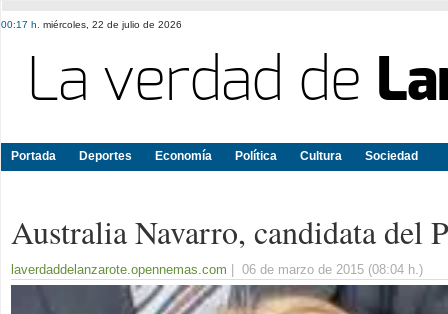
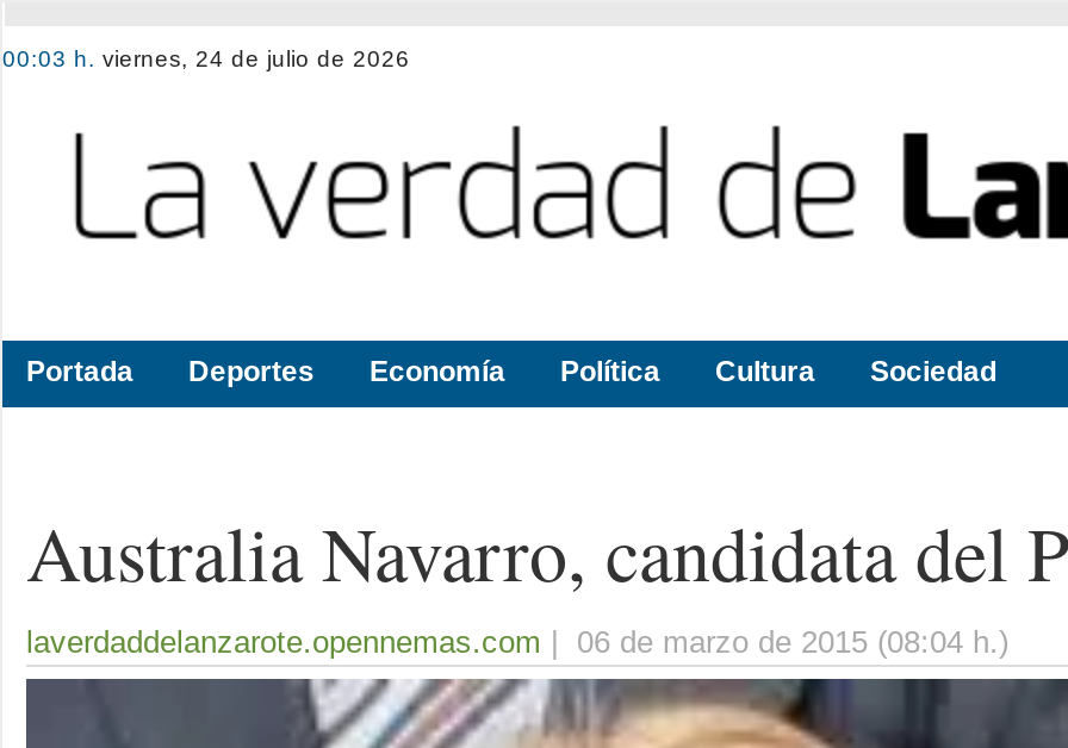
- 00:17 h. miércoles, 22 de julio de 2026
+ 00:03 h. viernes, 24 de julio de 2026
